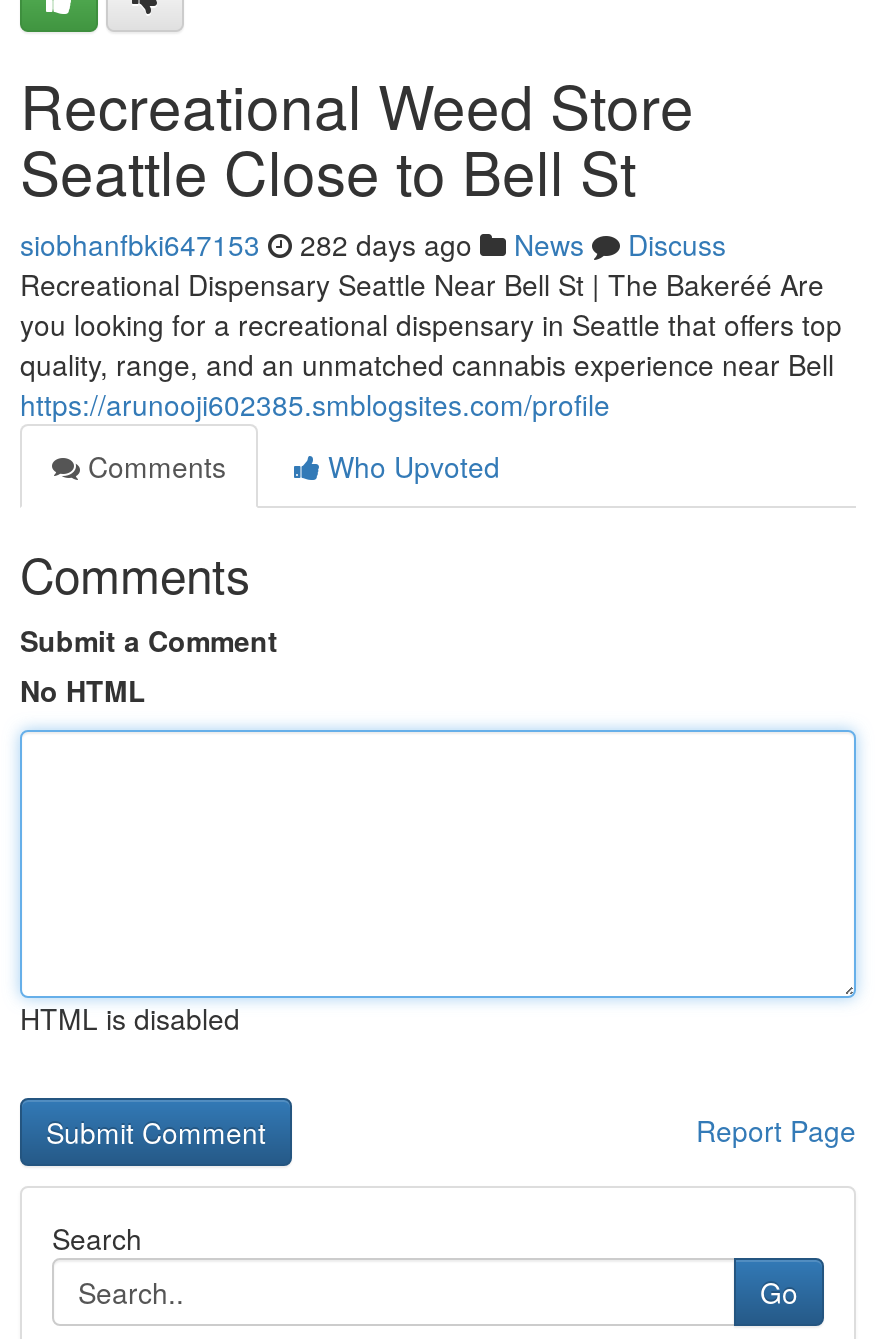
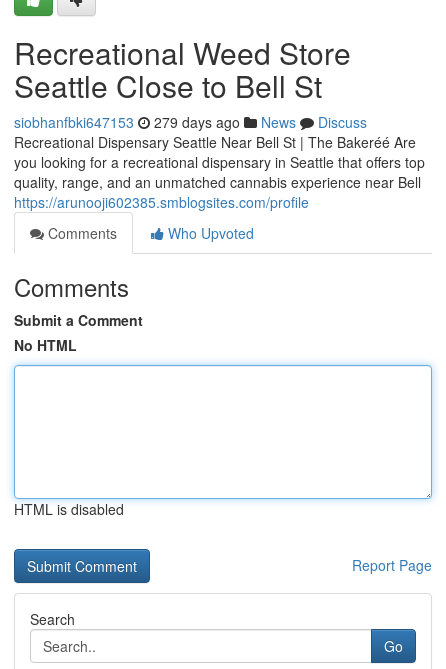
- siobhanfbki647153 282 days ago News Discuss
+ siobhanfbki647153 279 days ago News Discuss
